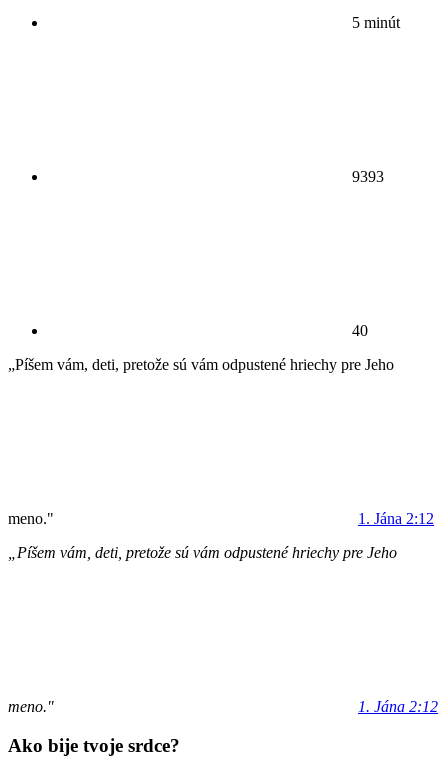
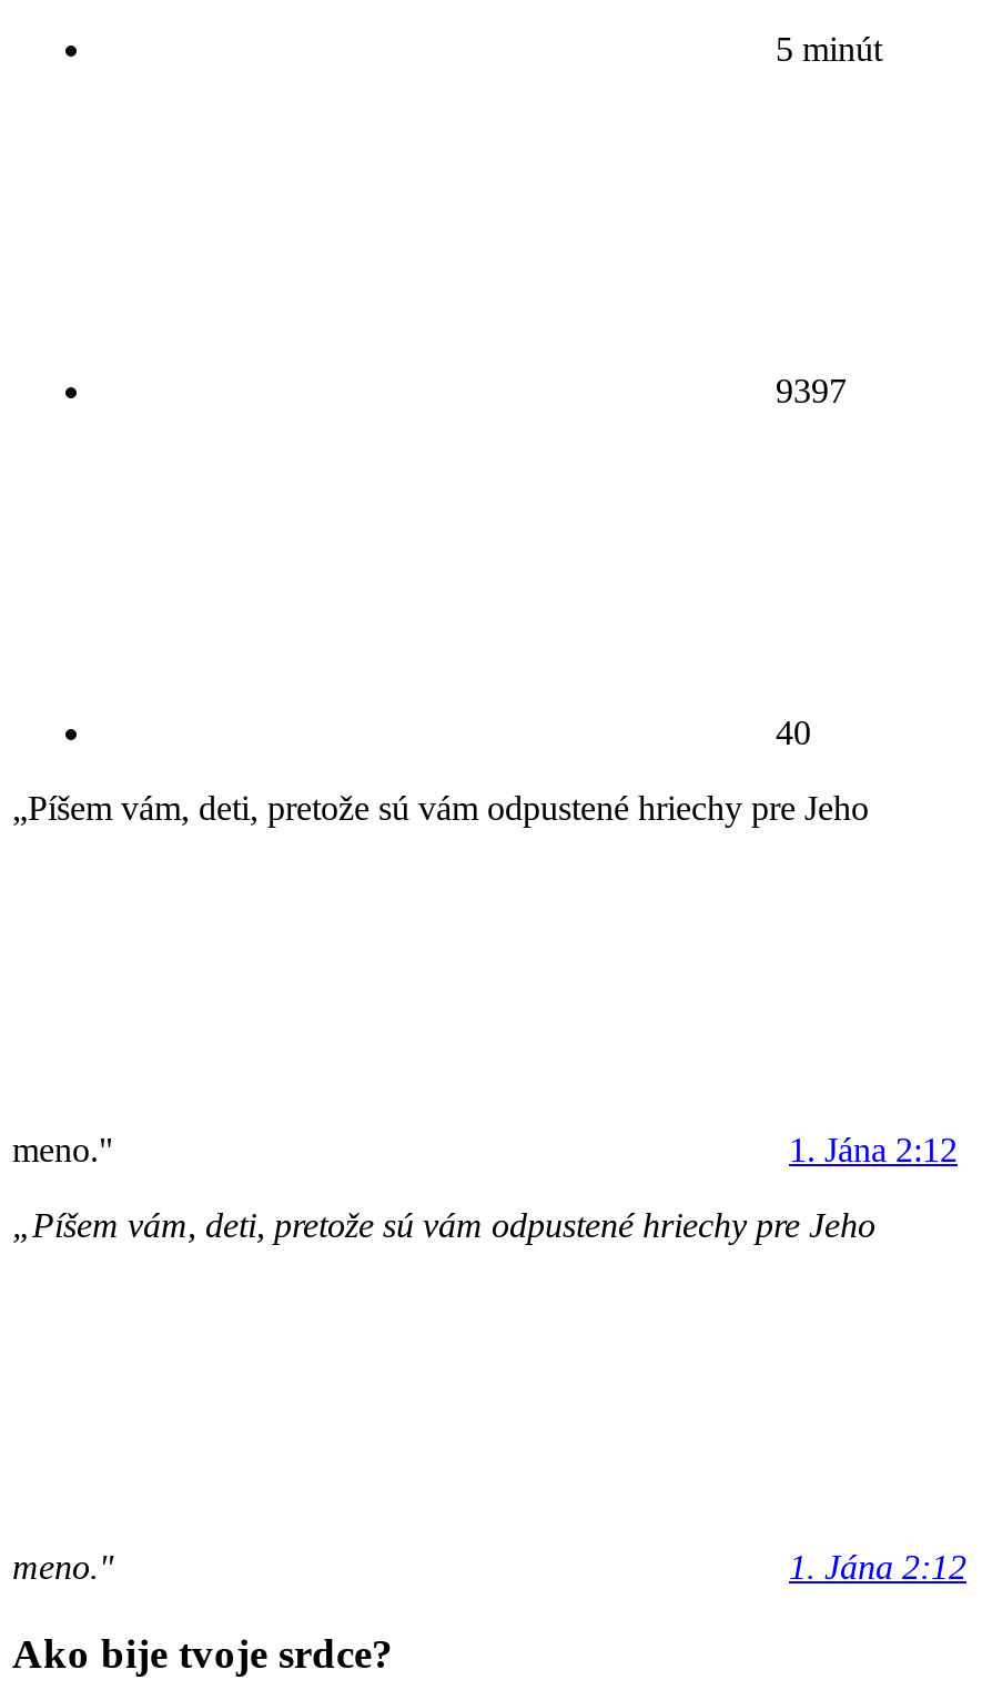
- 9393
+ 9397
